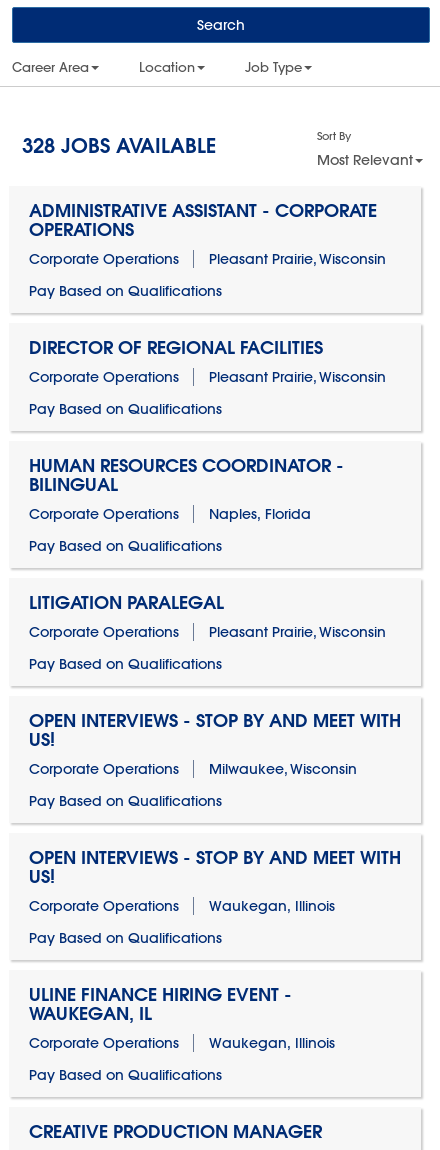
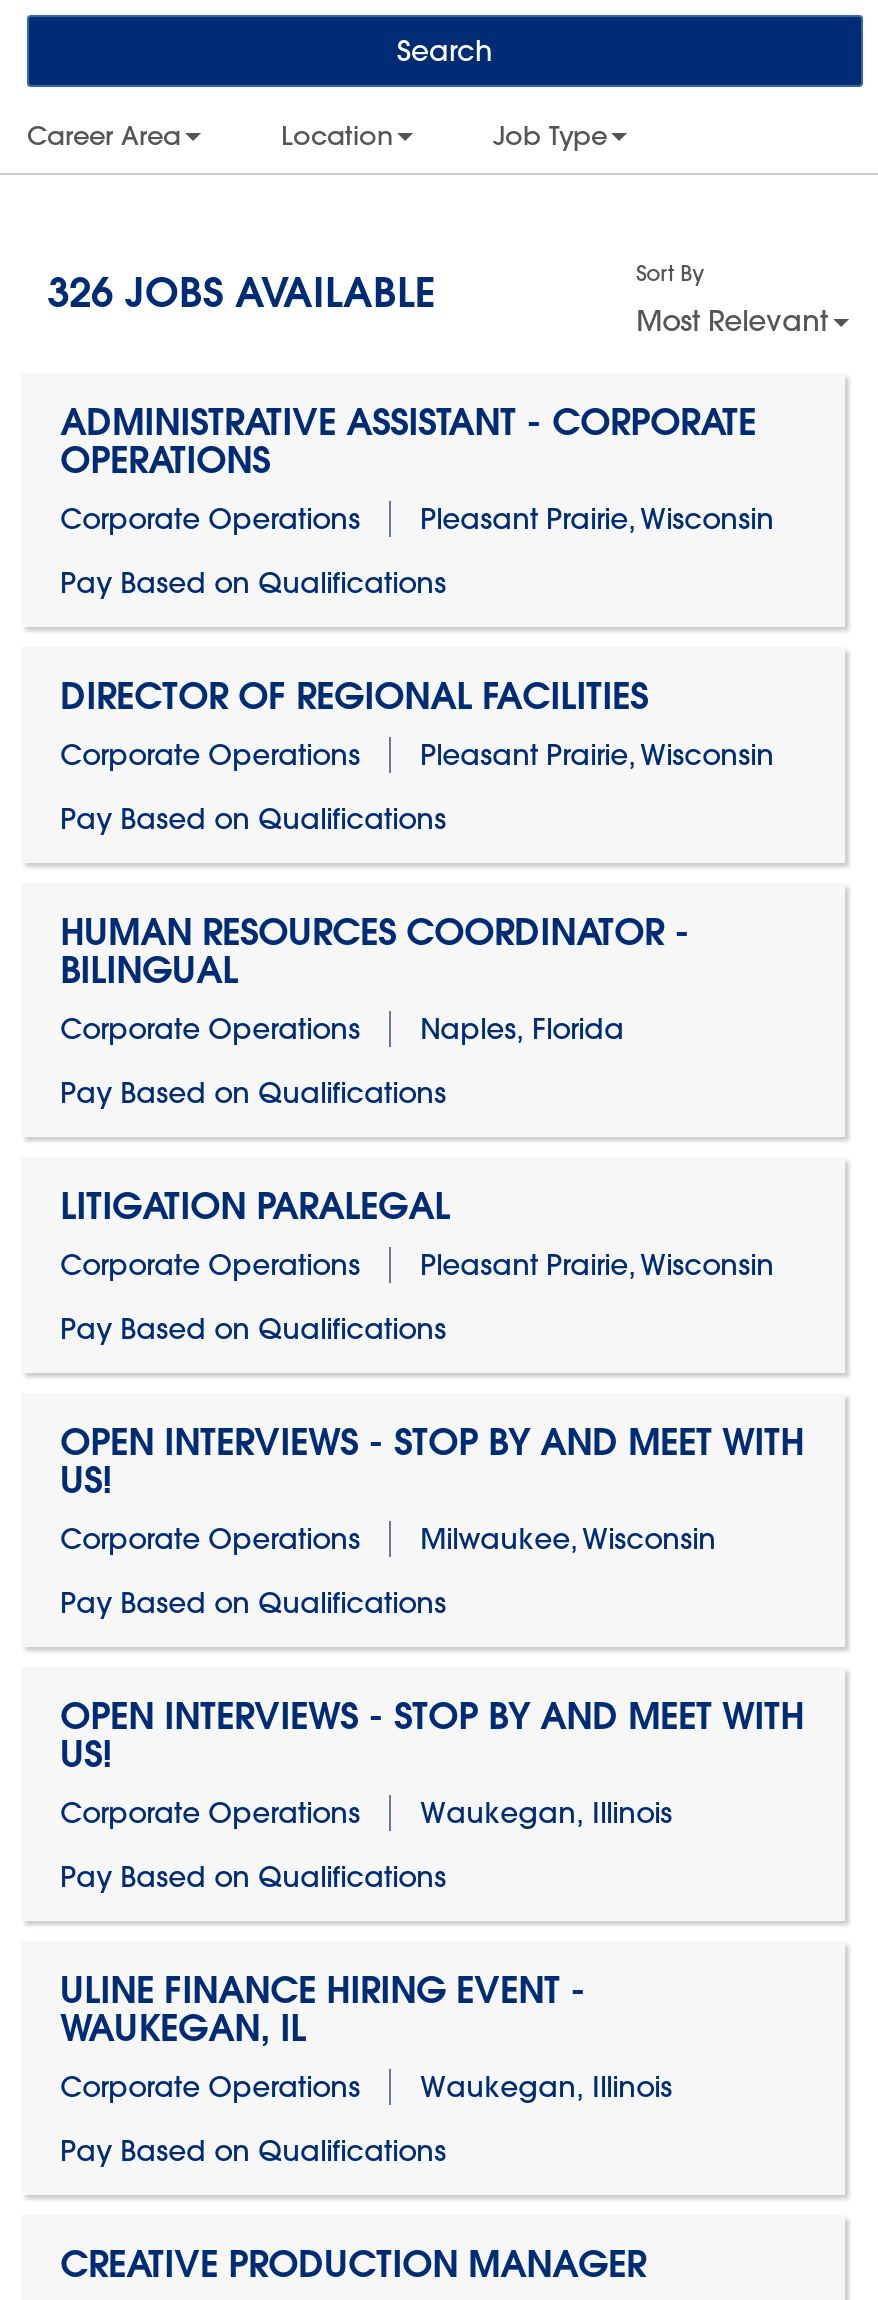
- 328 JOBS AVAILABLE
+ 326 JOBS AVAILABLE
